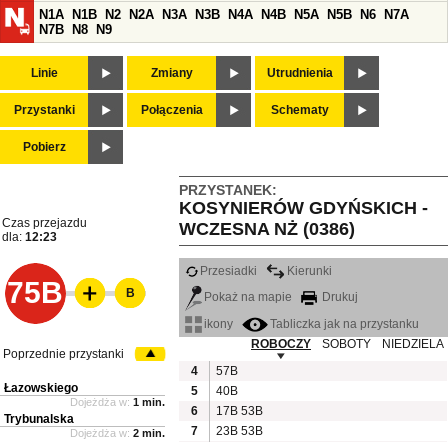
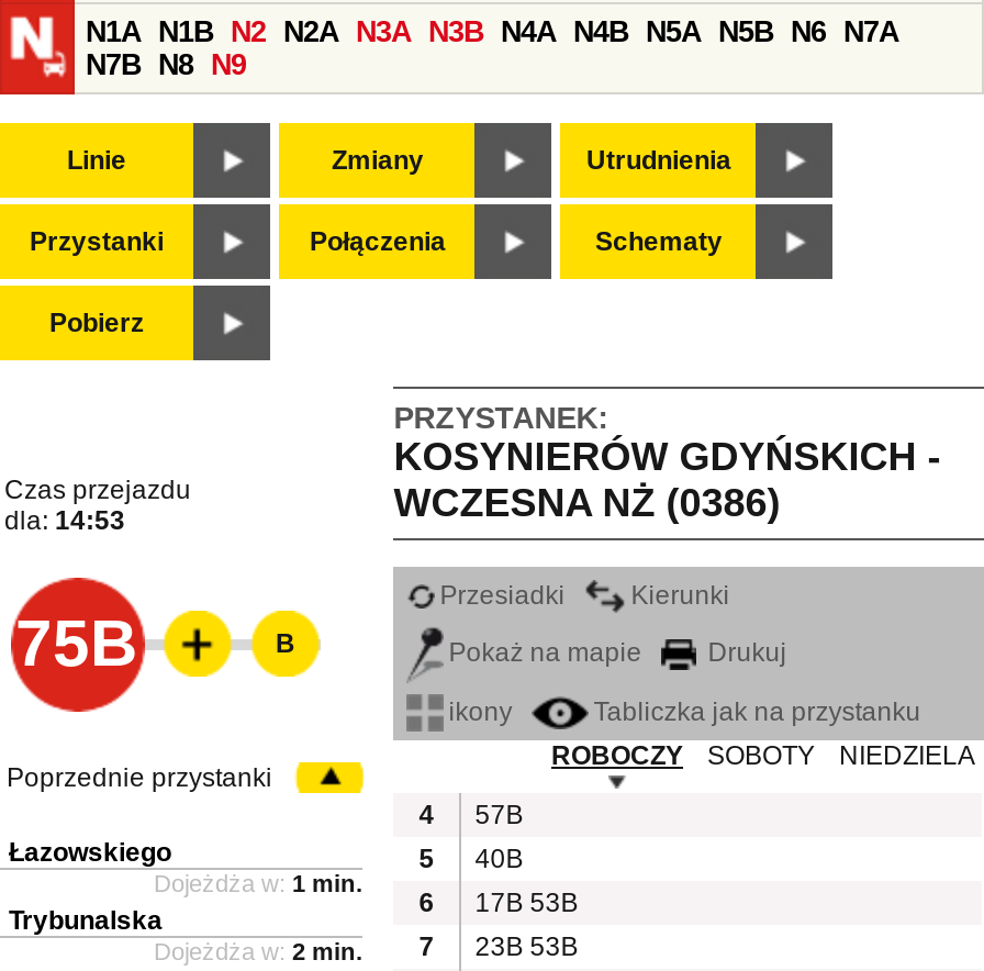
- dla: 12:23
+ dla: 14:53
